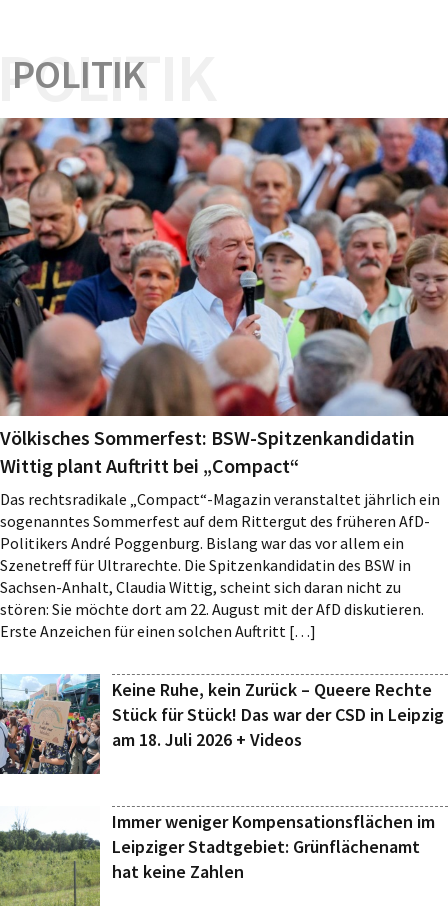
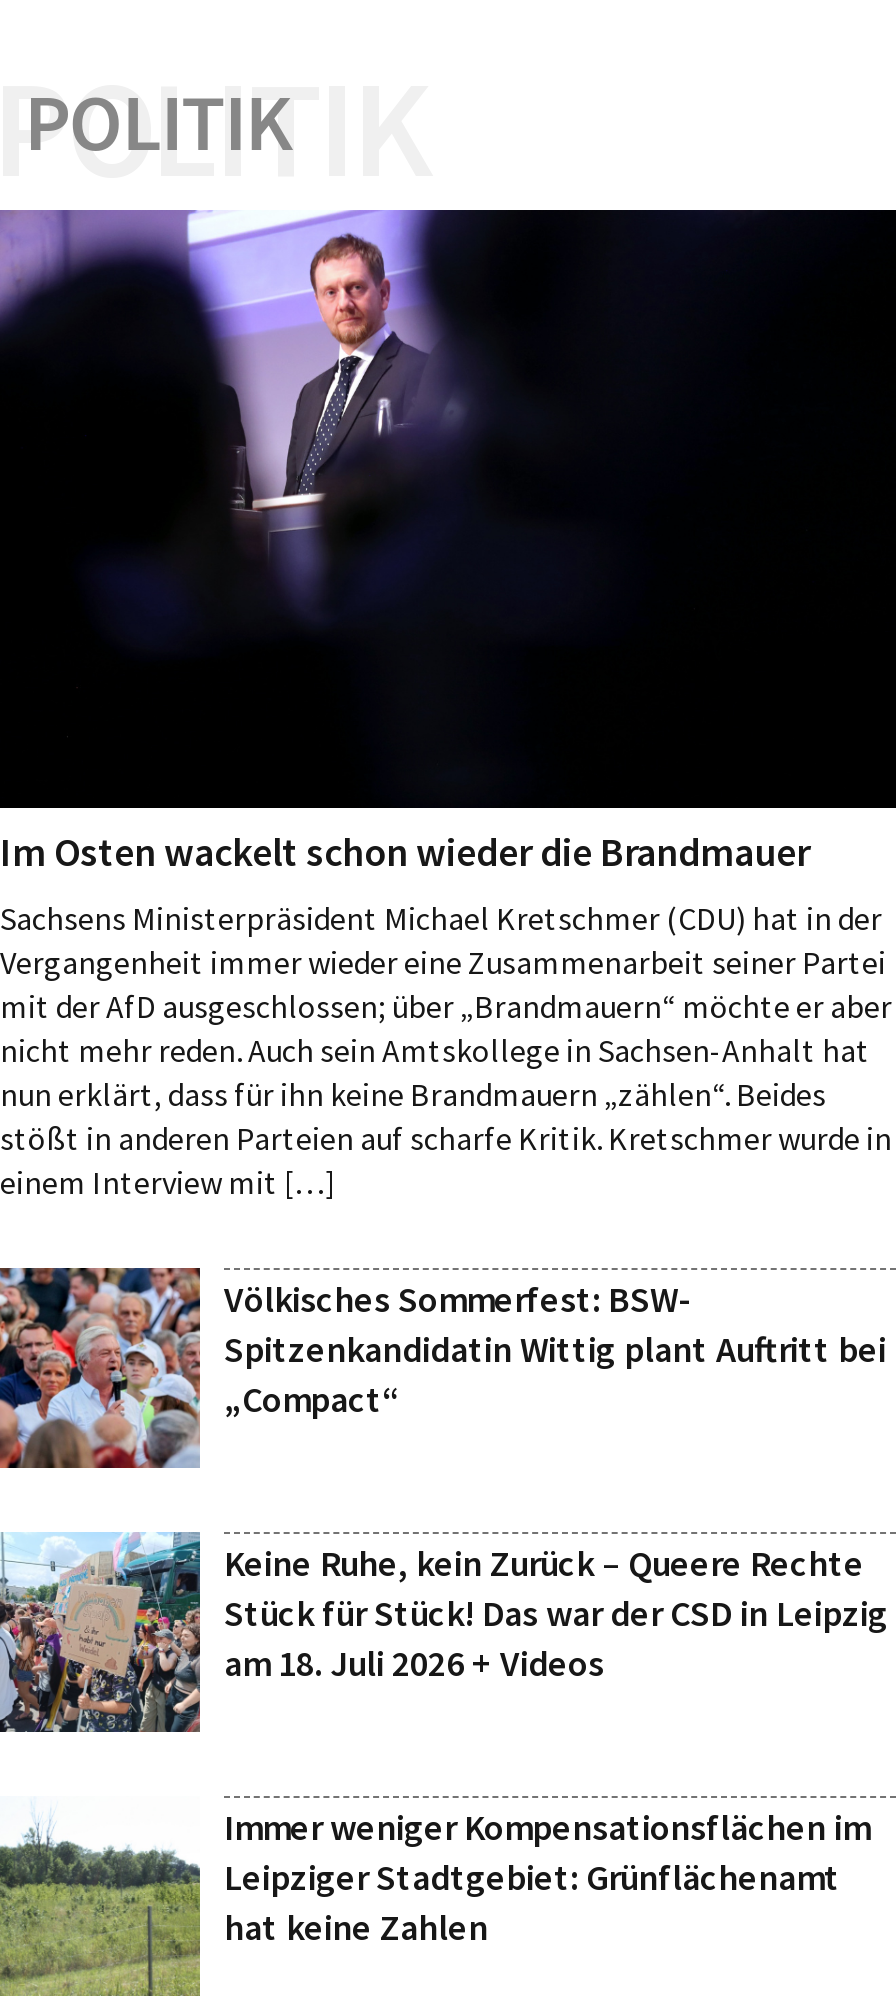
- [image]
+ [image]

- Völkisches Sommerfest: BSW-Spitzenkandidatin
- Wittig plant Auftritt bei „Compact“
- Das rechtsradikale „Compact“-Magazin veranstaltet jährlich ein
- sogenanntes Sommerfest auf dem Rittergut des früheren AfD-
- Politikers André Poggenburg. Bislang war das vor allem ein
- Szenetreff für Ultrarechte. Die Spitzenkandidatin des BSW in
- Sachsen-Anhalt, Claudia Wittig, scheint sich daran nicht zu
- stören: Sie möchte dort am 22. August mit der AfD diskutieren.
- Erste Anzeichen für einen solchen Auftritt […]
+ Im Osten wackelt schon wieder die Brandmauer
+ Sachsens Ministerpräsident Michael Kretschmer (CDU) hat in der
+ Vergangenheit immer wieder eine Zusammenarbeit seiner Partei
+ mit der AfD ausgeschlossen; über „Brandmauern“ möchte er aber
+ nicht mehr reden. Auch sein Amtskollege in Sachsen-Anhalt hat
+ nun erklärt, dass für ihn keine Brandmauern „zählen“. Beides
+ stößt in anderen Parteien auf scharfe Kritik. Kretschmer wurde in
+ einem Interview mit […]
+ Völkisches Sommerfest: BSW-
+ Spitzenkandidatin Wittig plant Auftritt bei
+ „Compact“
